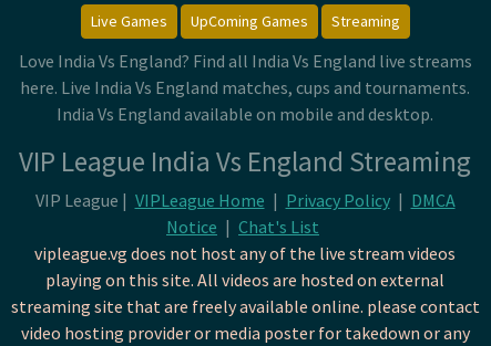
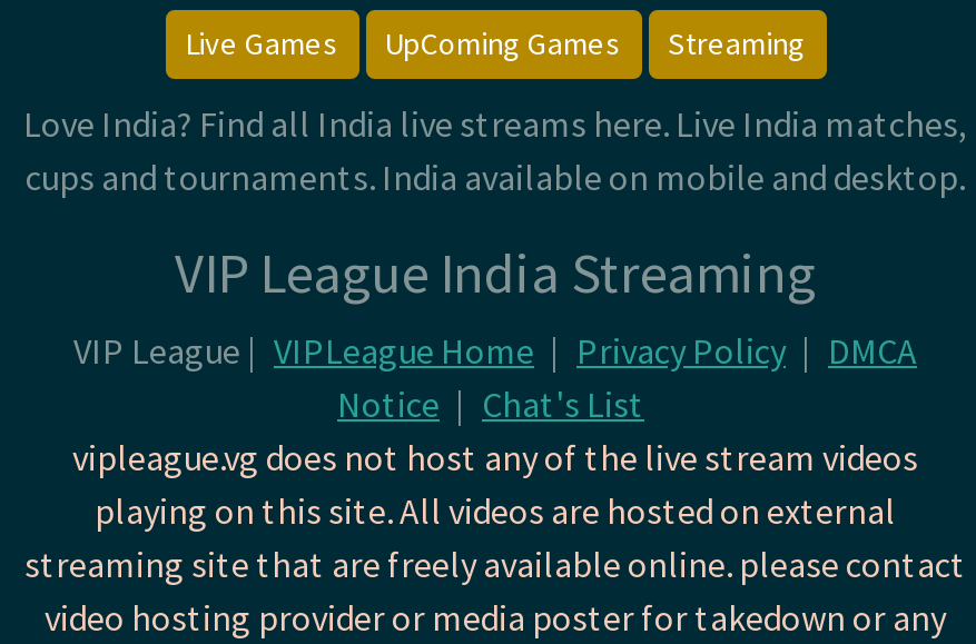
- Love India Vs England? Find all India Vs England live streams
- here. Live India Vs England matches, cups and tournaments.
- India Vs England available on mobile and desktop.
+ Love India? Find all India live streams here. Live India matches,
+ cups and tournaments. India available on mobile and desktop.

- VIP League India Vs England Streaming
+ VIP League India Streaming
